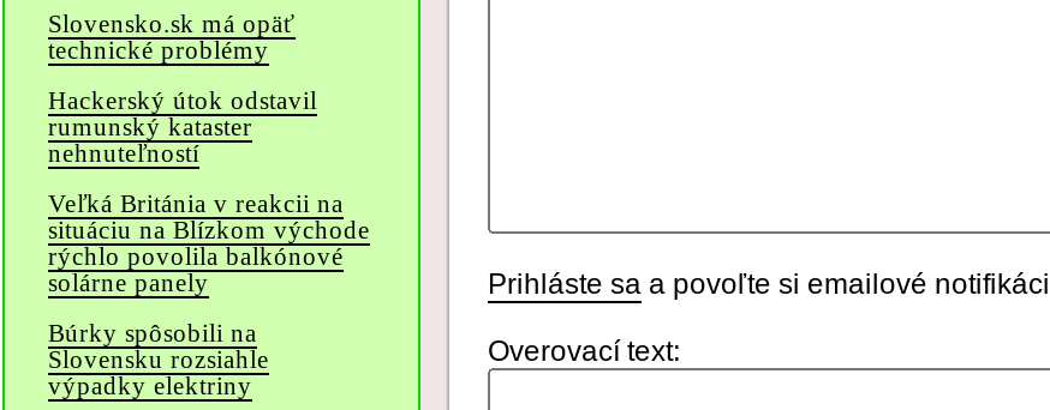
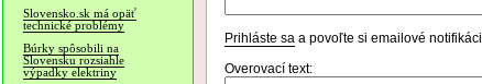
- Hackerský útok odstavil
- rumunský kataster
- nehnuteľností
- Veľká Británia v reakcii na
- situáciu na Blízkom východe
- rýchlo povolila balkónové
- solárne panely
